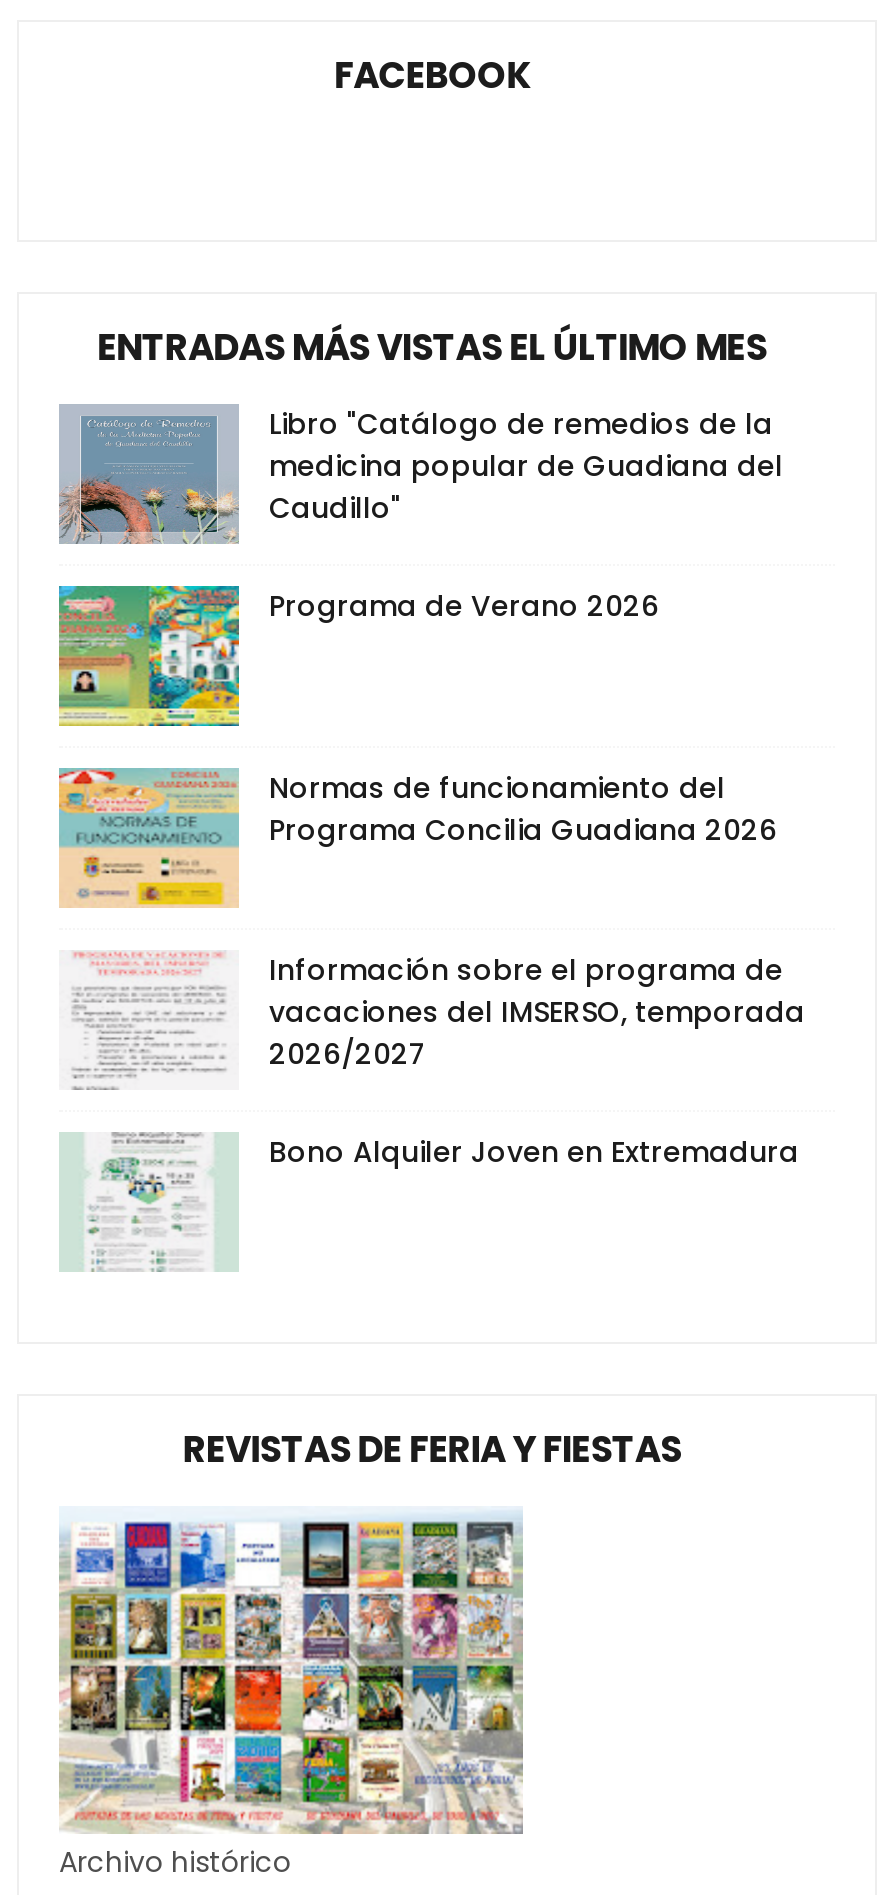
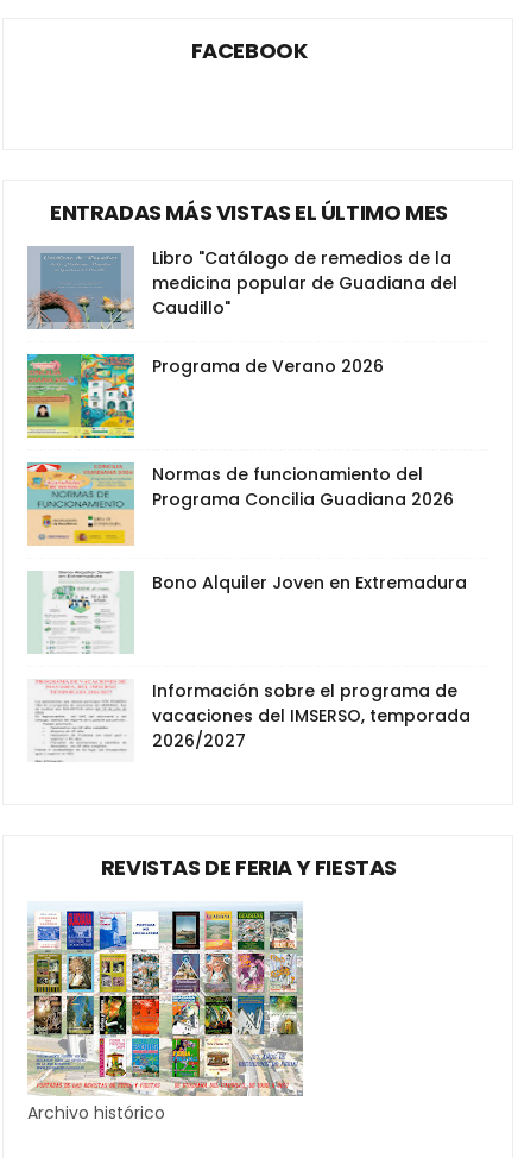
moved down: Información sobre el programa de | vacaciones del IMSERSO, temporada | 2026/2027

moved up: [image] | Bono Alquiler Joven en Extremadura
